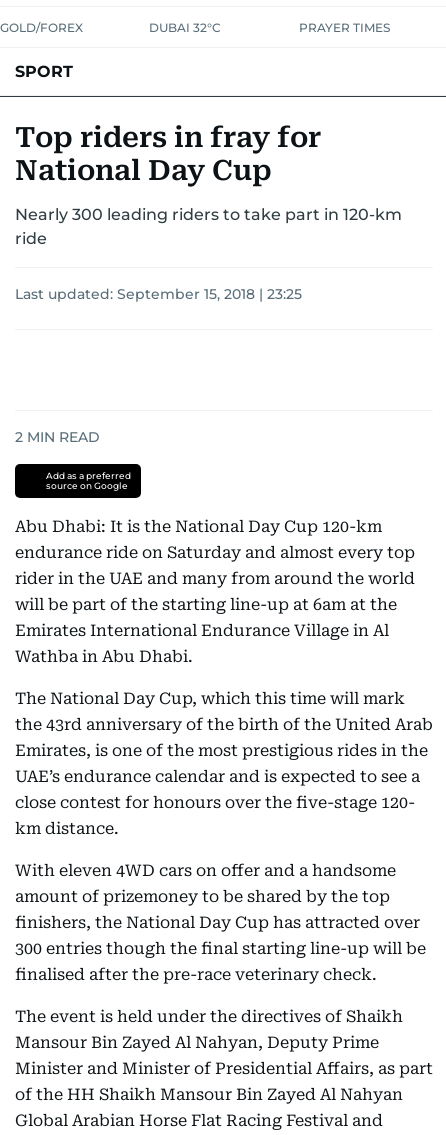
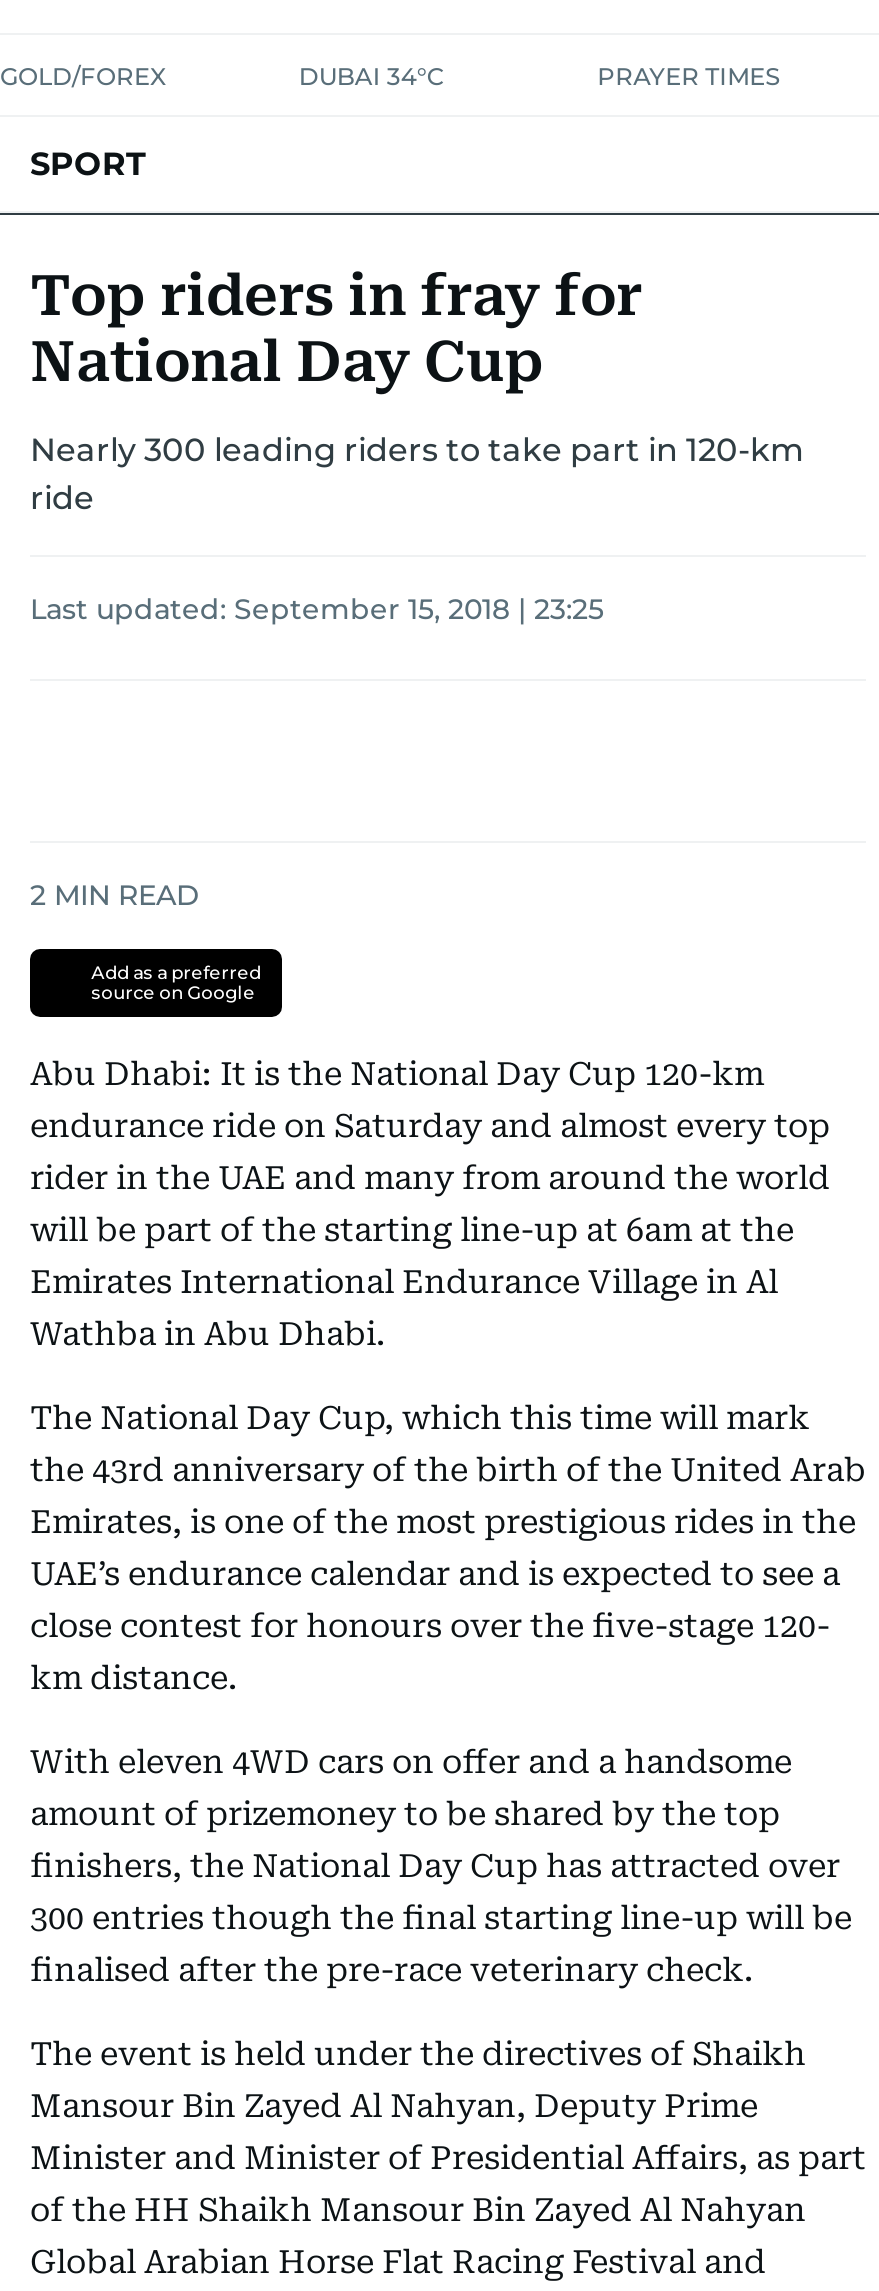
- DUBAI 32°C
+ DUBAI 34°C
